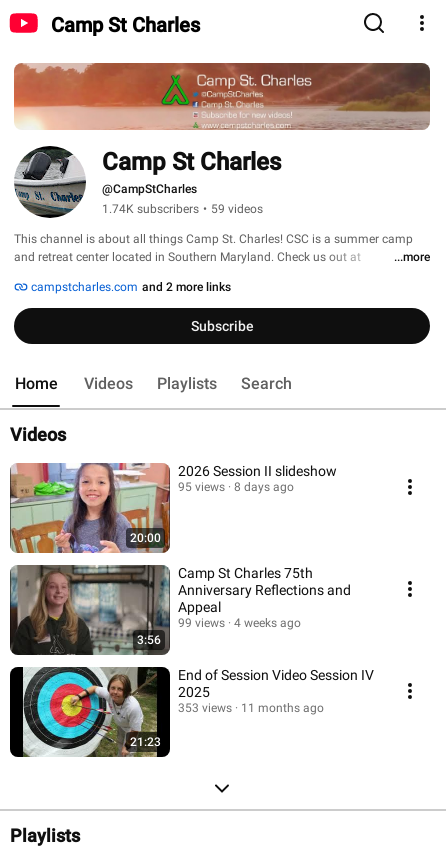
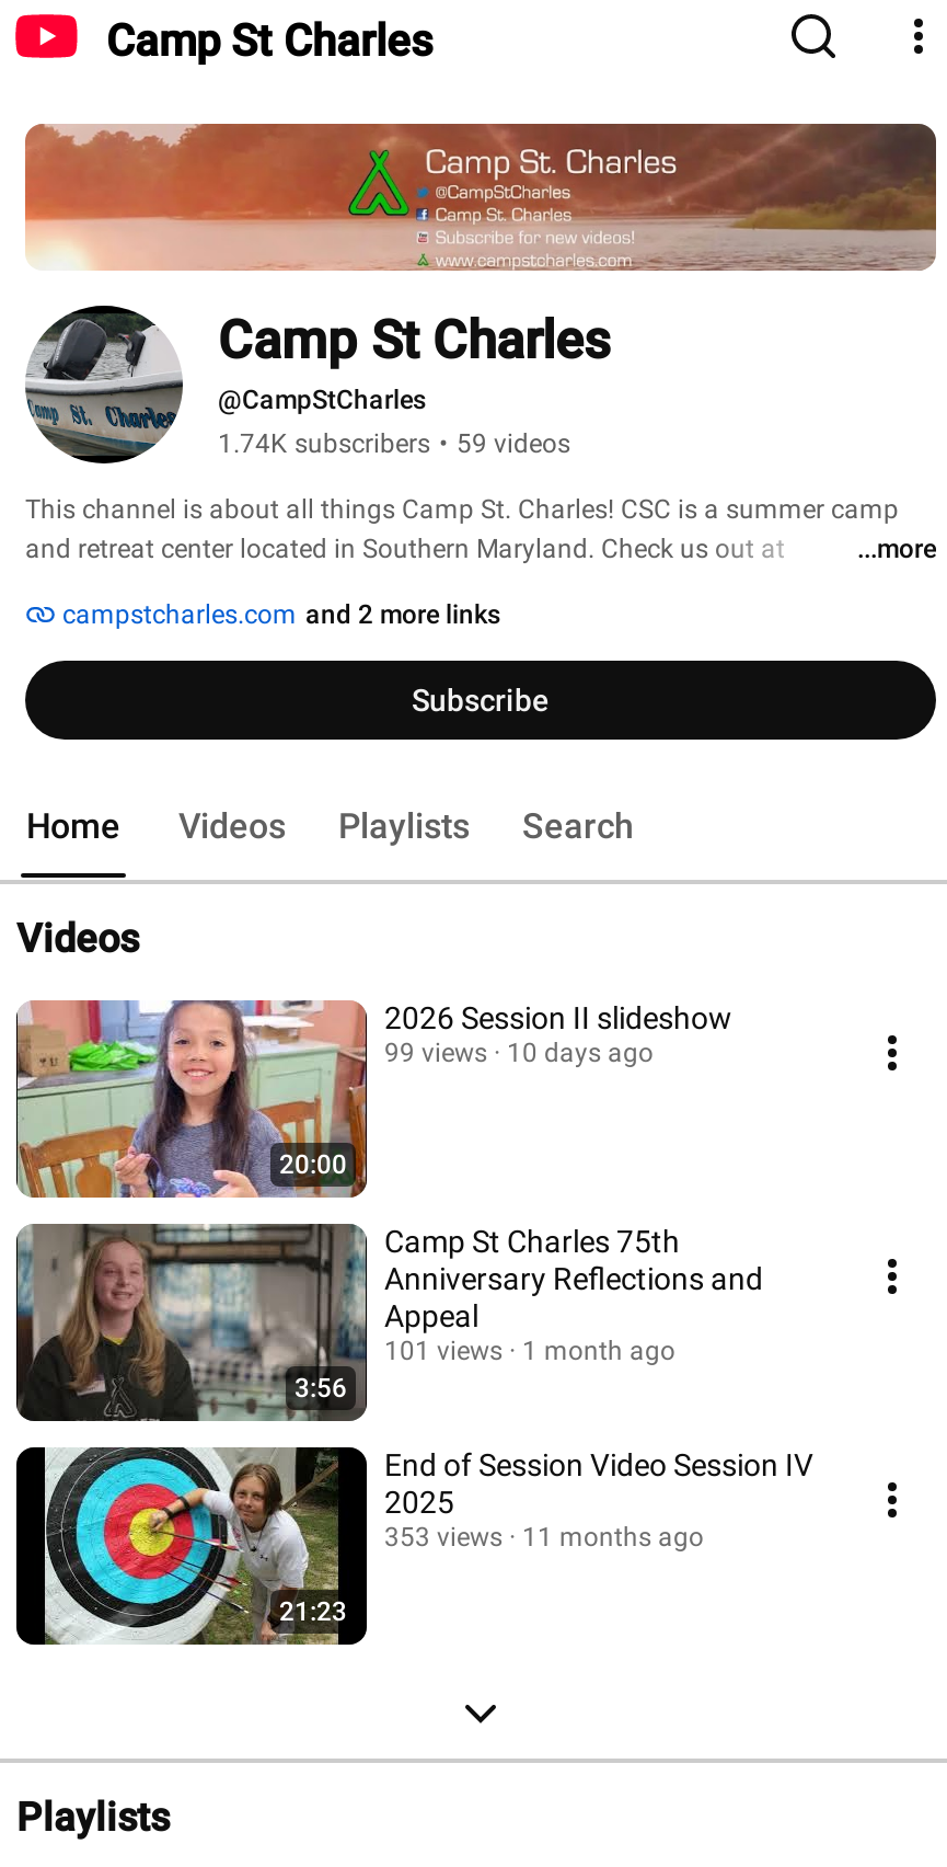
- 95 views
+ 99 views

- 8 days ago
+ 10 days ago

- 99 views
+ 101 views

- 4 weeks ago
+ 1 month ago
